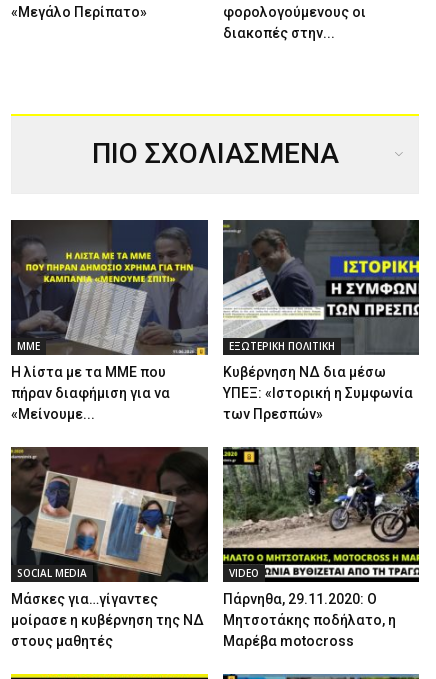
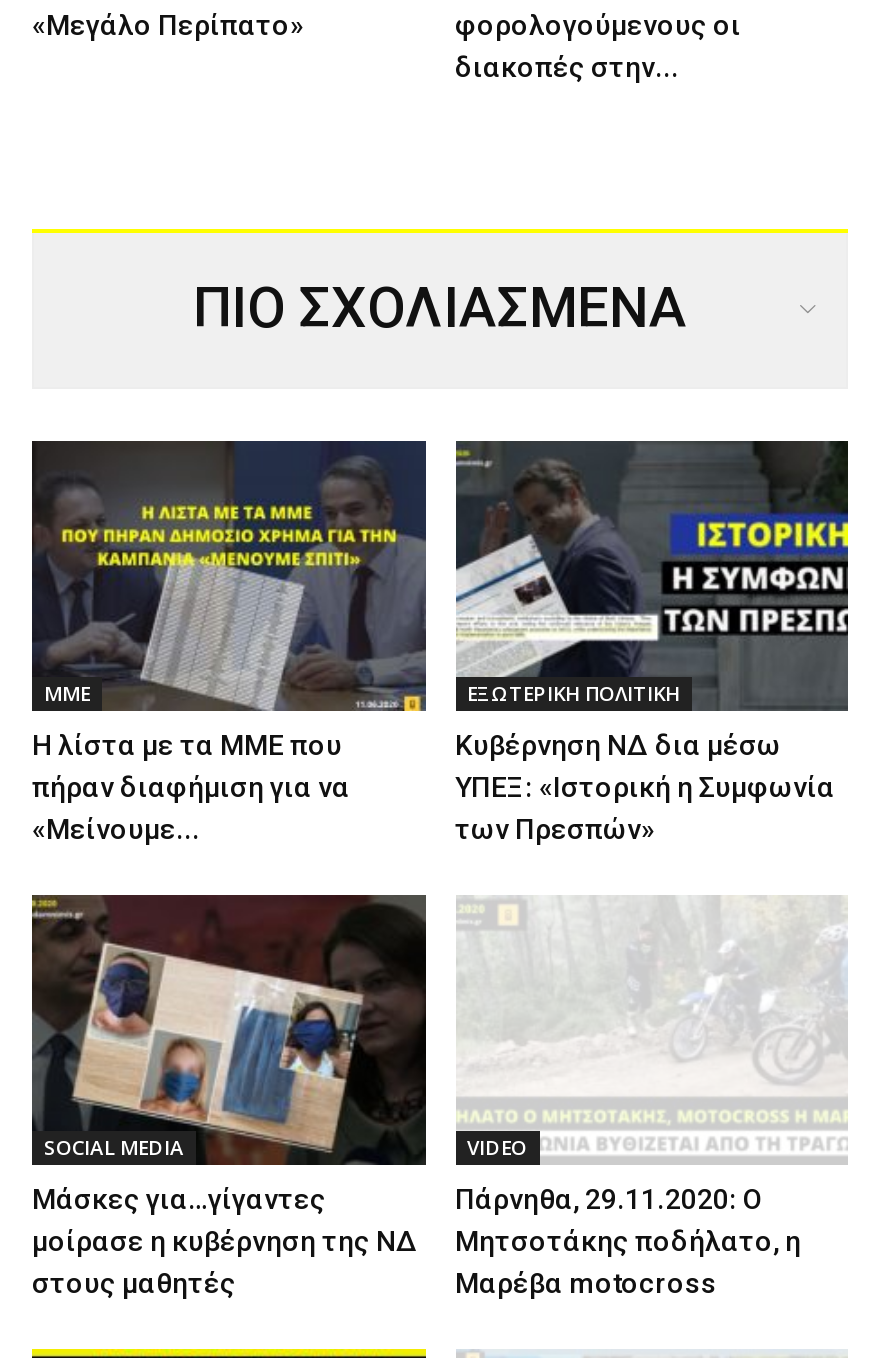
- [image]
+ [image]
